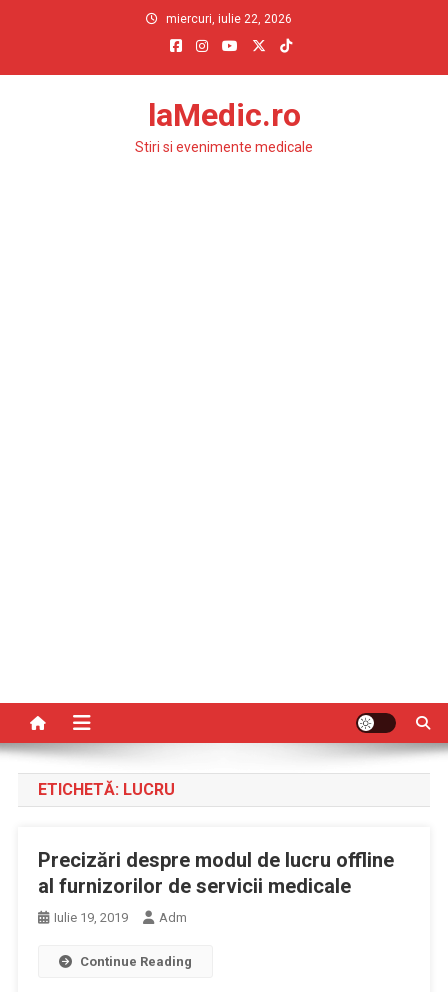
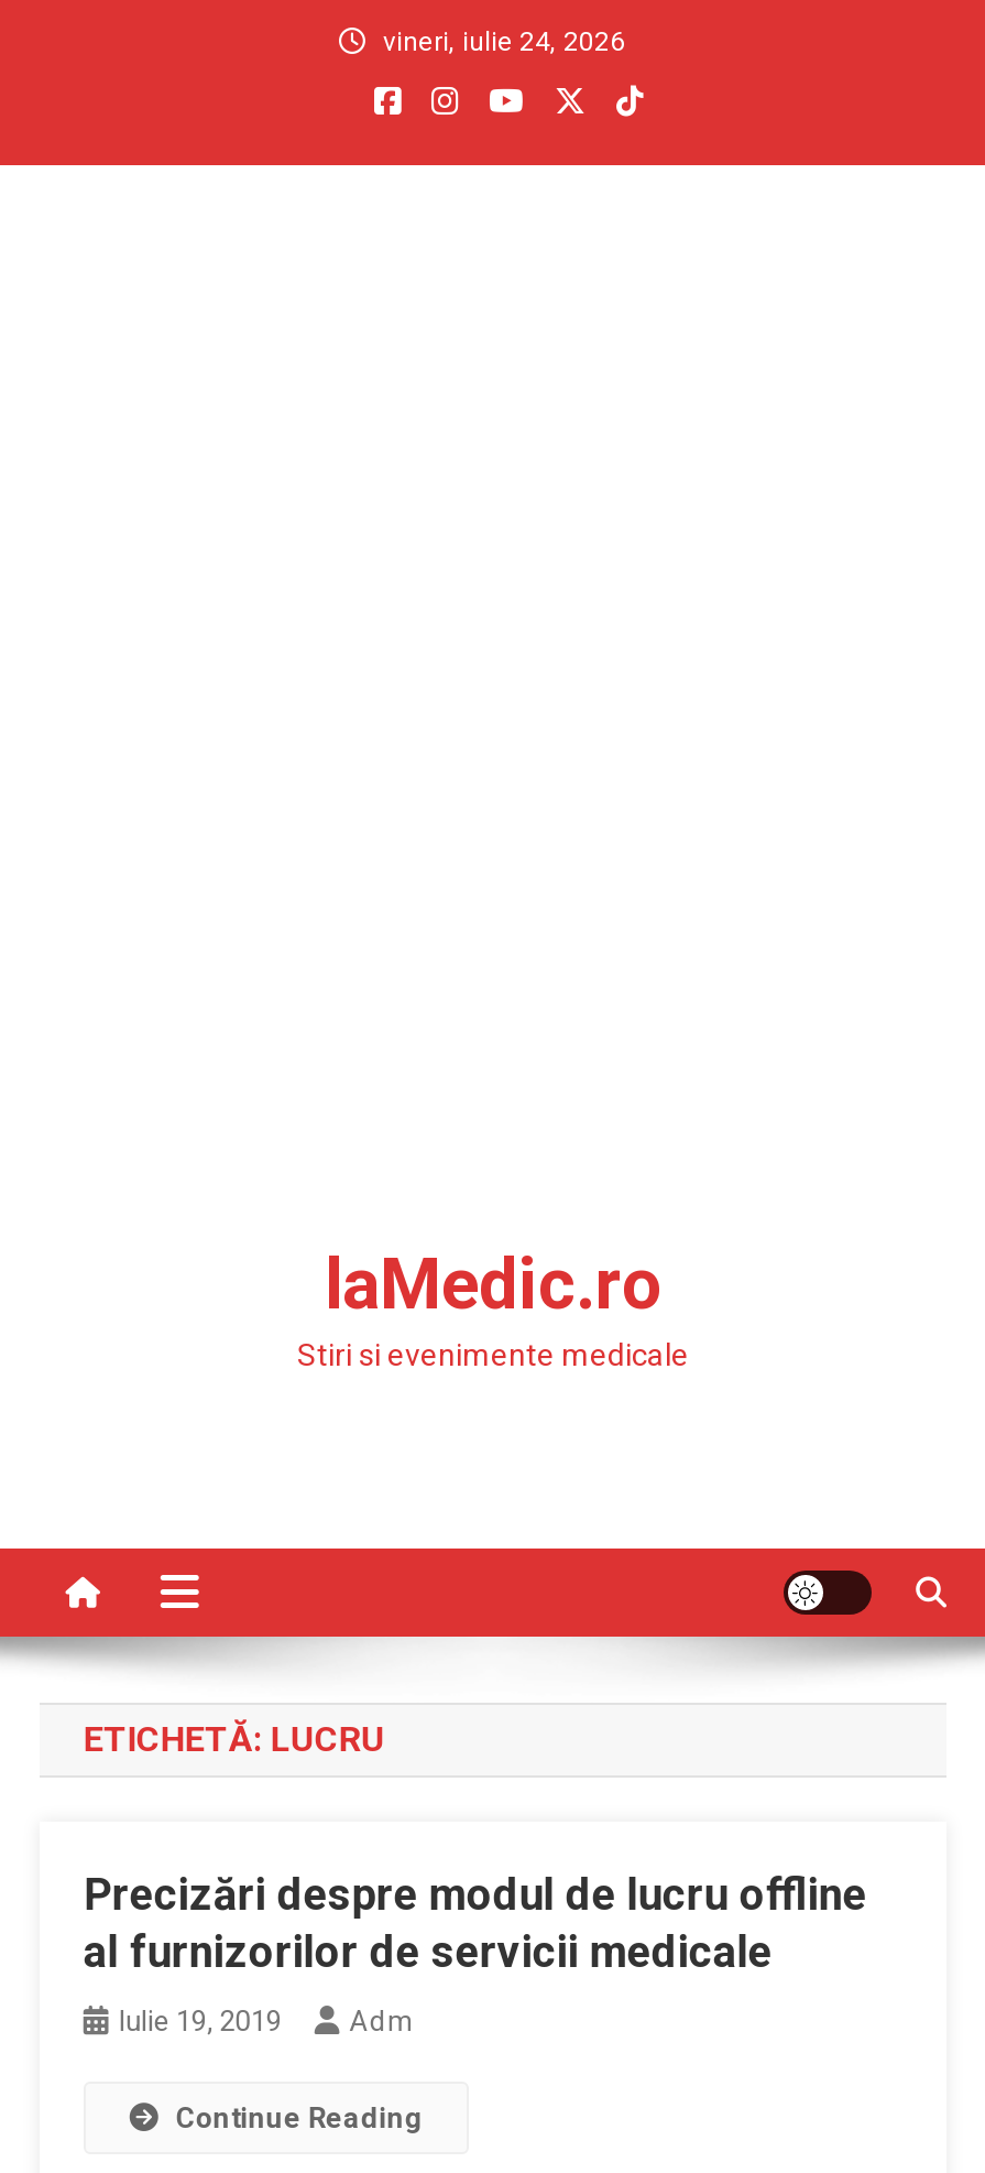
- miercuri, iulie 22, 2026
+ vineri, iulie 24, 2026

moved down: laMedic.ro | Stiri si evenimente medicale
